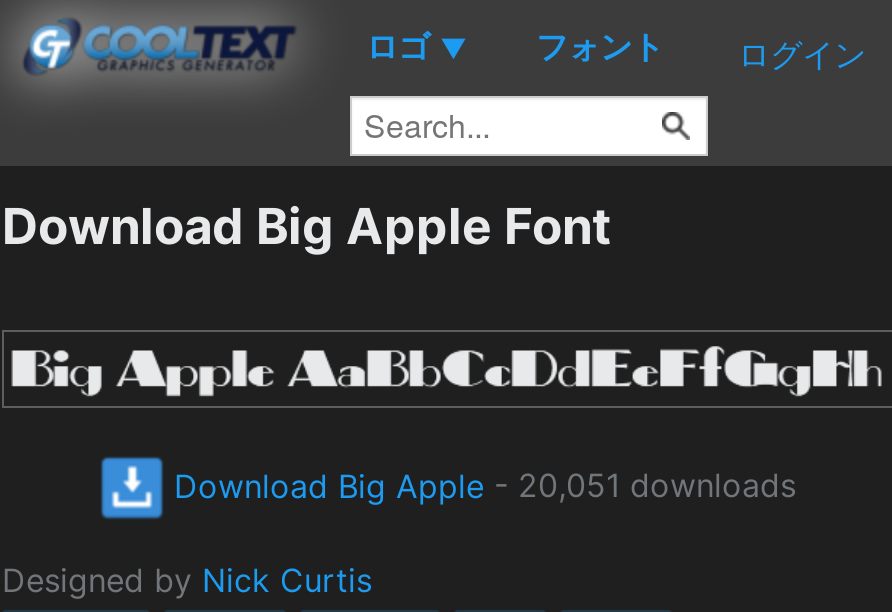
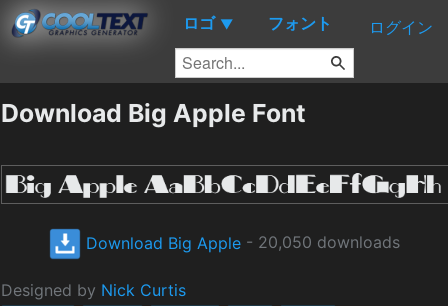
- Download Big Apple - 20,051 downloads
+ Download Big Apple - 20,050 downloads
